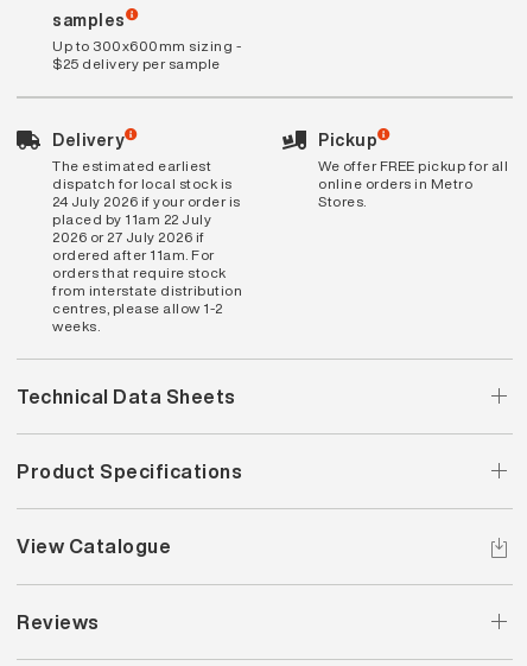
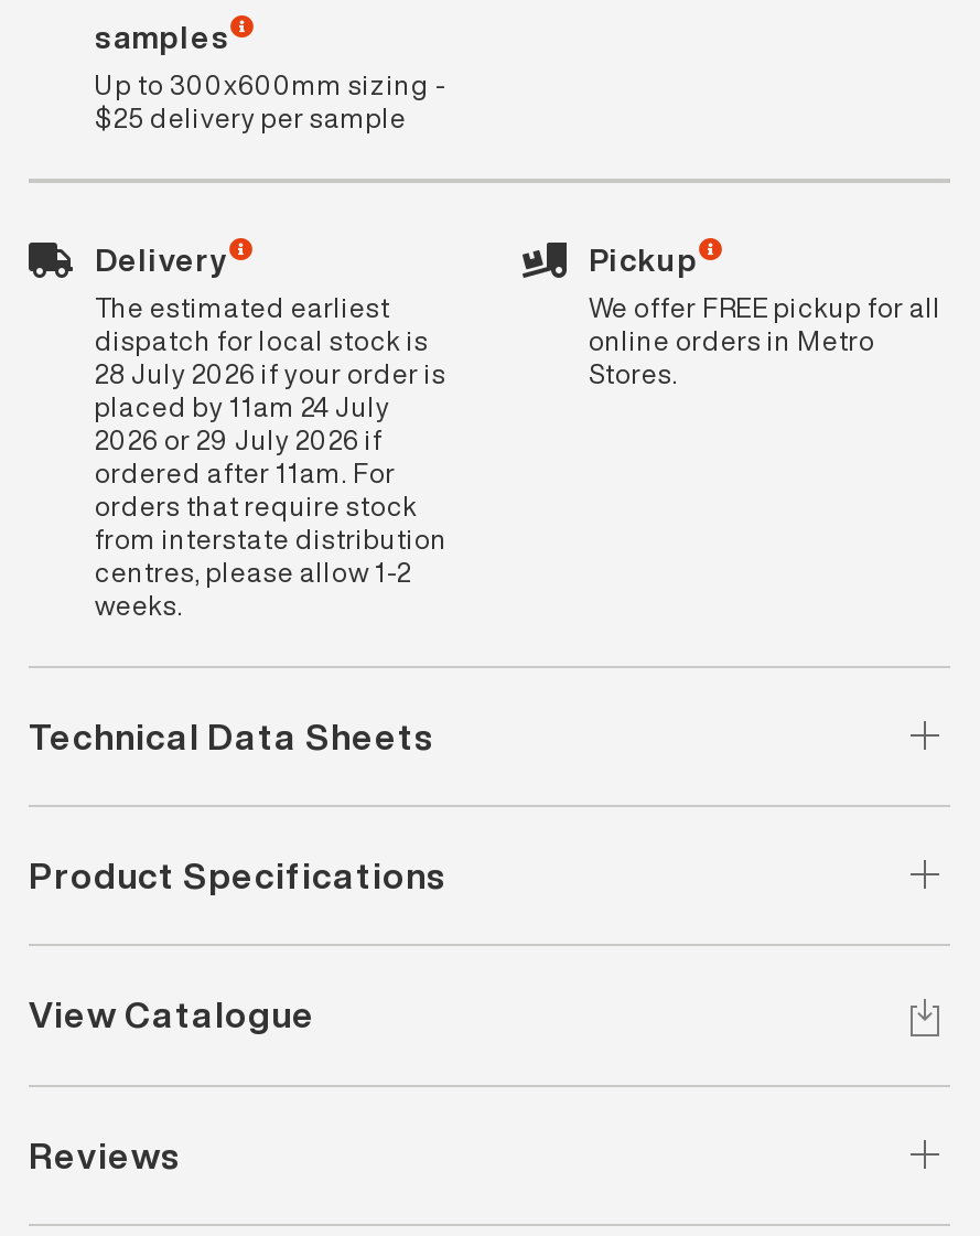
- 24 July 2026 if your order is
+ 28 July 2026 if your order is

- placed by 11am 22 July
+ placed by 11am 24 July

- 2026 or 27 July 2026 if
+ 2026 or 29 July 2026 if
